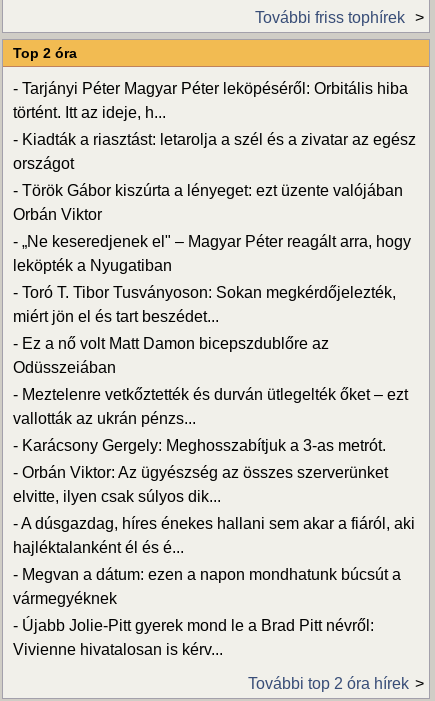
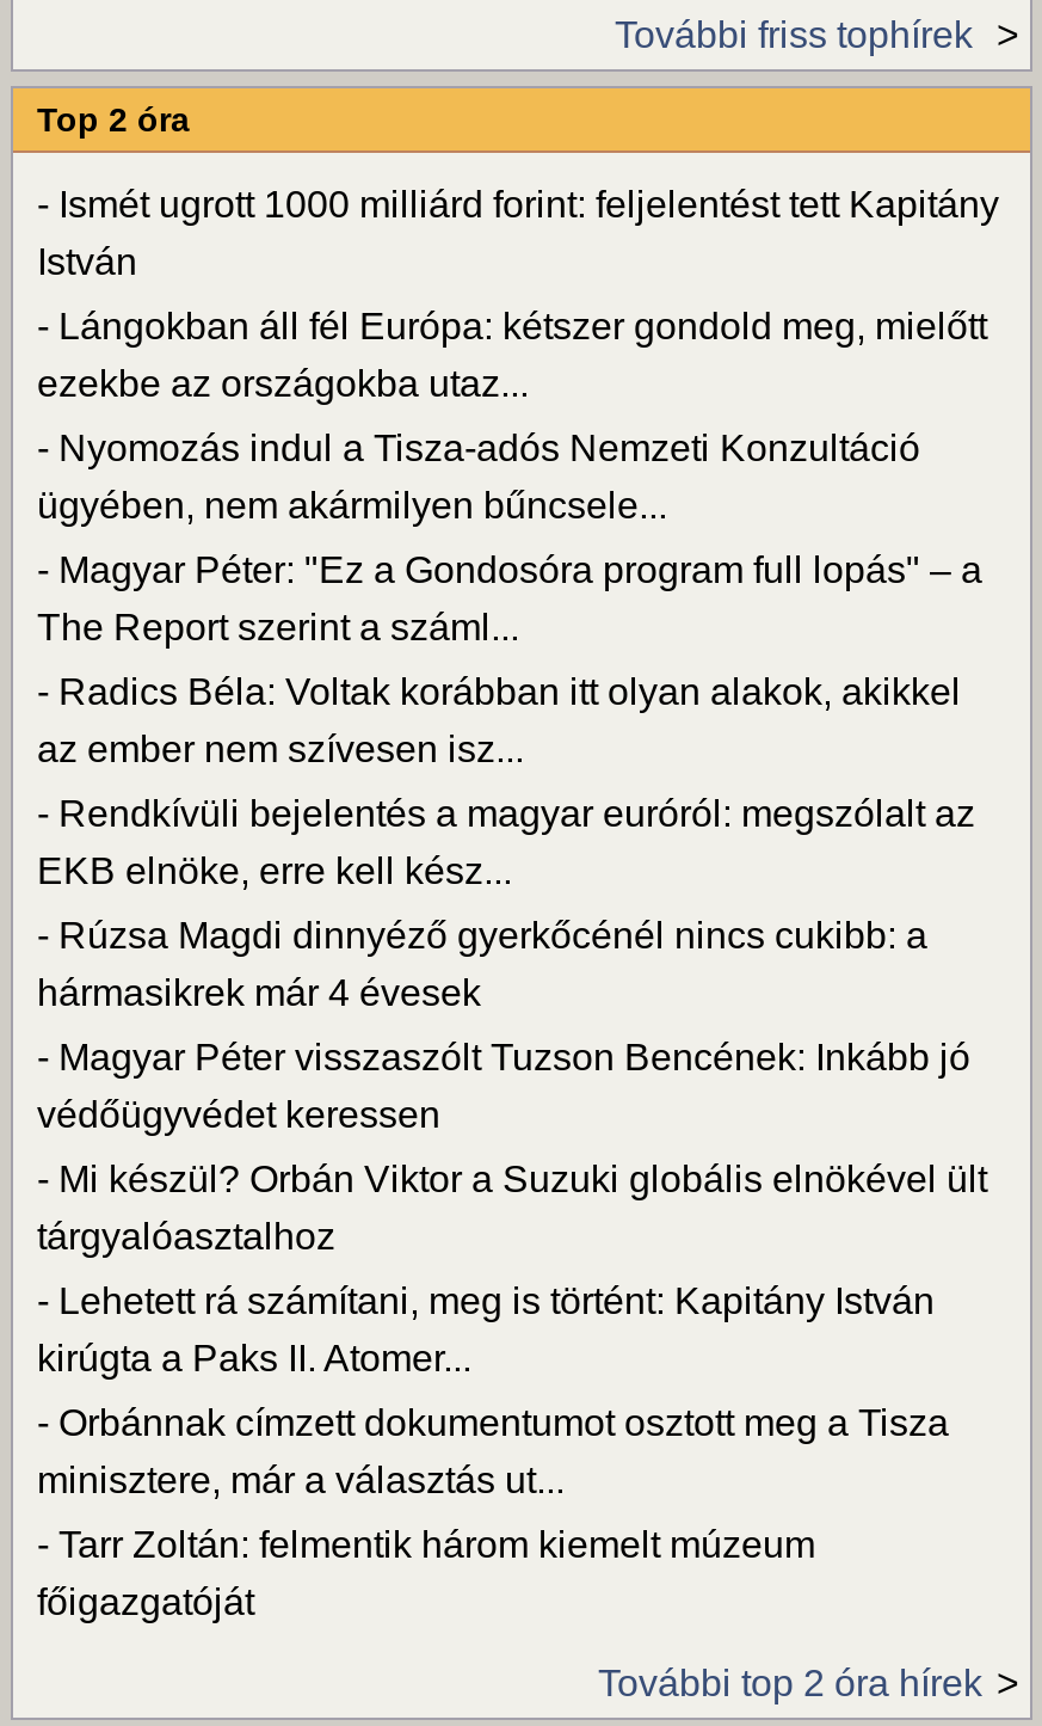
- - Tarjányi Péter Magyar Péter leköpéséről: Orbitális hiba
- történt. Itt az ideje, h...
+ - Ismét ugrott 1000 milliárd forint: feljelentést tett Kapitány
+ István

- - Kiadták a riasztást: letarolja a szél és a zivatar az egész
- országot
+ - Lángokban áll fél Európa: kétszer gondold meg, mielőtt
+ ezekbe az országokba utaz...

- - Török Gábor kiszúrta a lényeget: ezt üzente valójában
- Orbán Viktor
+ - Nyomozás indul a Tisza-adós Nemzeti Konzultáció
+ ügyében, nem akármilyen bűncsele...

- - „Ne keseredjenek el" – Magyar Péter reagált arra, hogy
- leköpték a Nyugatiban
+ - Magyar Péter: "Ez a Gondosóra program full lopás" – a
+ The Report szerint a száml...

- - Toró T. Tibor Tusványoson: Sokan megkérdőjelezték,
- miért jön el és tart beszédet...
+ - Radics Béla: Voltak korábban itt olyan alakok, akikkel
+ az ember nem szívesen isz...

- - Ez a nő volt Matt Damon bicepszdublőre az
- Odüsszeiában
+ - Rendkívüli bejelentés a magyar euróról: megszólalt az
+ EKB elnöke, erre kell kész...

- - Meztelenre vetkőztették és durván ütlegelték őket – ezt
- vallották az ukrán pénzs...
+ - Rúzsa Magdi dinnyéző gyerkőcénél nincs cukibb: a
+ hármasikrek már 4 évesek

- - Karácsony Gergely: Meghosszabítjuk a 3-as metrót.
+ - Magyar Péter visszaszólt Tuzson Bencének: Inkább jó
+ védőügyvédet keressen

- - Orbán Viktor: Az ügyészség az összes szerverünket
- elvitte, ilyen csak súlyos dik...
+ - Mi készül? Orbán Viktor a Suzuki globális elnökével ült
+ tárgyalóasztalhoz

- - A dúsgazdag, híres énekes hallani sem akar a fiáról, aki
- hajléktalanként él és é...
+ - Lehetett rá számítani, meg is történt: Kapitány István
+ kirúgta a Paks II. Atomer...

- - Megvan a dátum: ezen a napon mondhatunk búcsút a
- vármegyéknek
+ - Orbánnak címzett dokumentumot osztott meg a Tisza
+ minisztere, már a választás ut...

- - Újabb Jolie-Pitt gyerek mond le a Brad Pitt névről:
- Vivienne hivatalosan is kérv...
+ - Tarr Zoltán: felmentik három kiemelt múzeum
+ főigazgatóját
